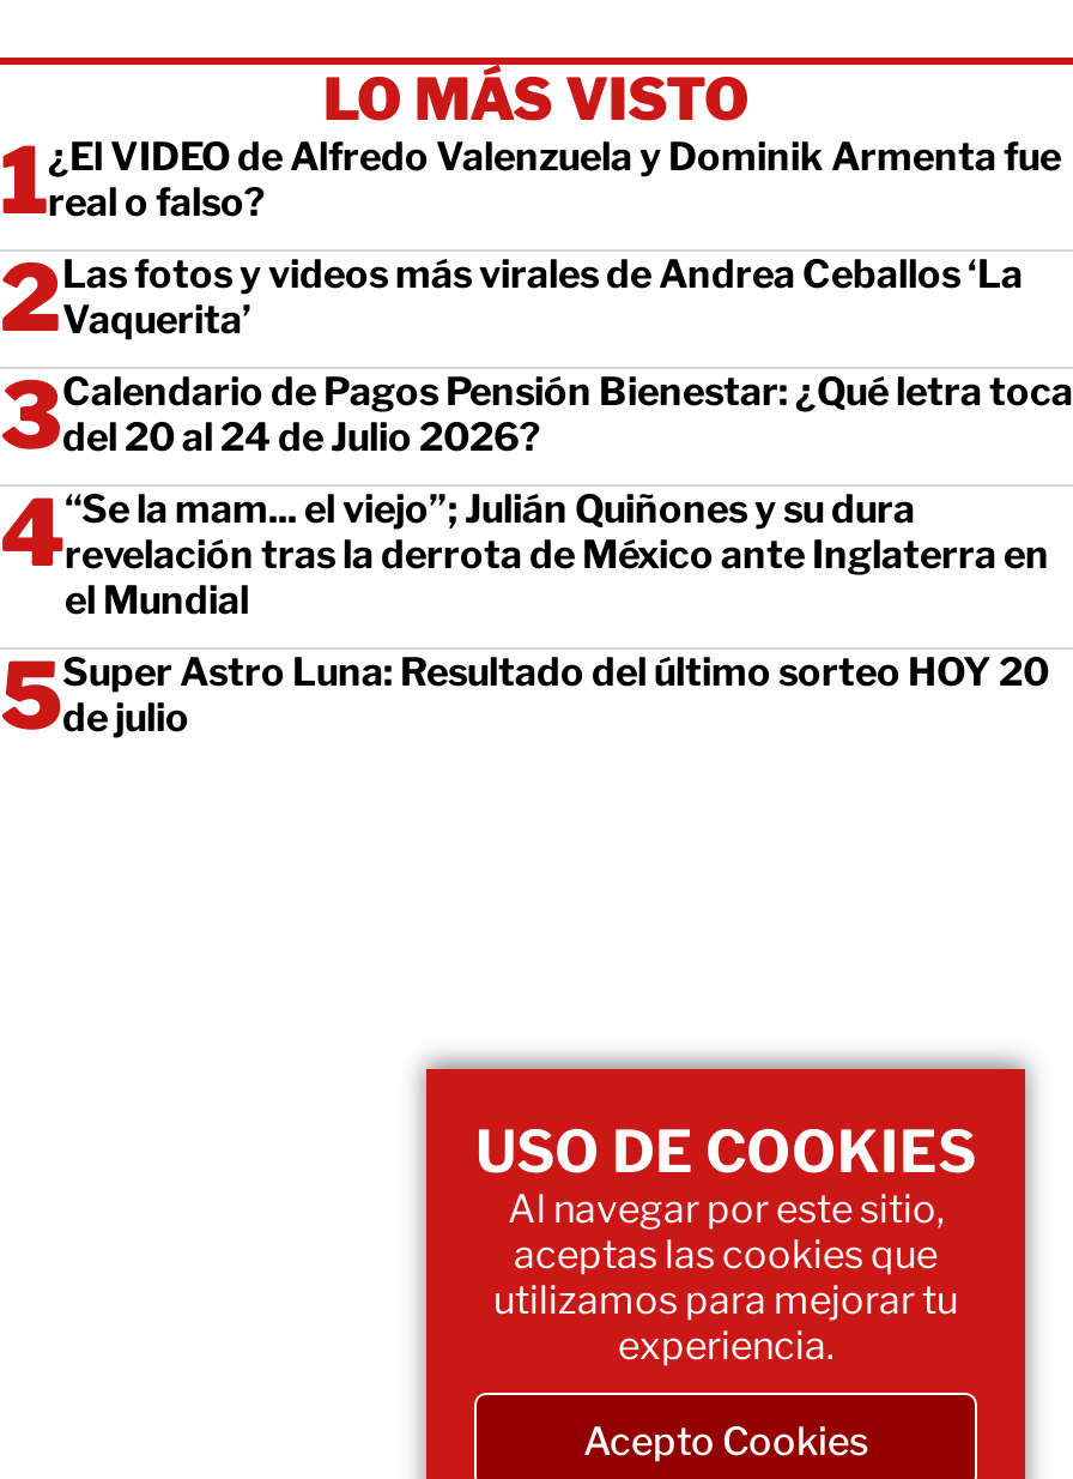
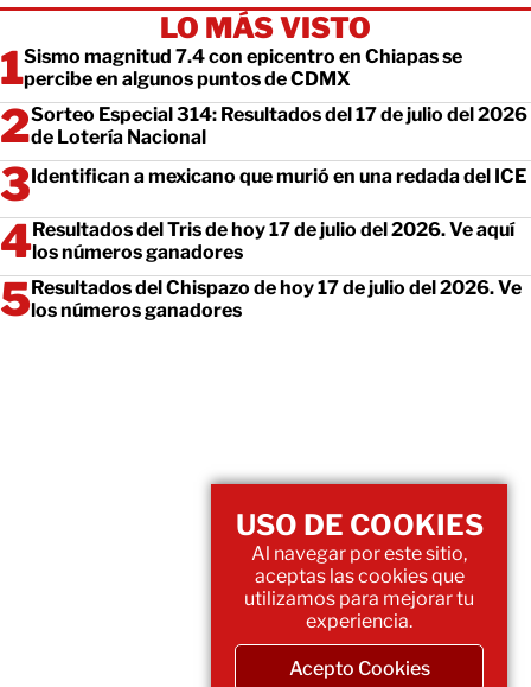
- ¿El VIDEO de Alfredo Valenzuela y Dominik Armenta fue
- real o falso?
+ Sismo magnitud 7.4 con epicentro en Chiapas se
+ percibe en algunos puntos de CDMX

- Las fotos y videos más virales de Andrea Ceballos ‘La
- Vaquerita’
+ Sorteo Especial 314: Resultados del 17 de julio del 2026
+ de Lotería Nacional

- Calendario de Pagos Pensión Bienestar: ¿Qué letra toca
- del 20 al 24 de Julio 2026?
+ Identifican a mexicano que murió en una redada del ICE

- “Se la mam... el viejo”; Julián Quiñones y su dura
- revelación tras la derrota de México ante Inglaterra en
- el Mundial
+ Resultados del Tris de hoy 17 de julio del 2026. Ve aquí
+ los números ganadores

- Super Astro Luna: Resultado del último sorteo HOY 20
- de julio
+ Resultados del Chispazo de hoy 17 de julio del 2026. Ve
+ los números ganadores
